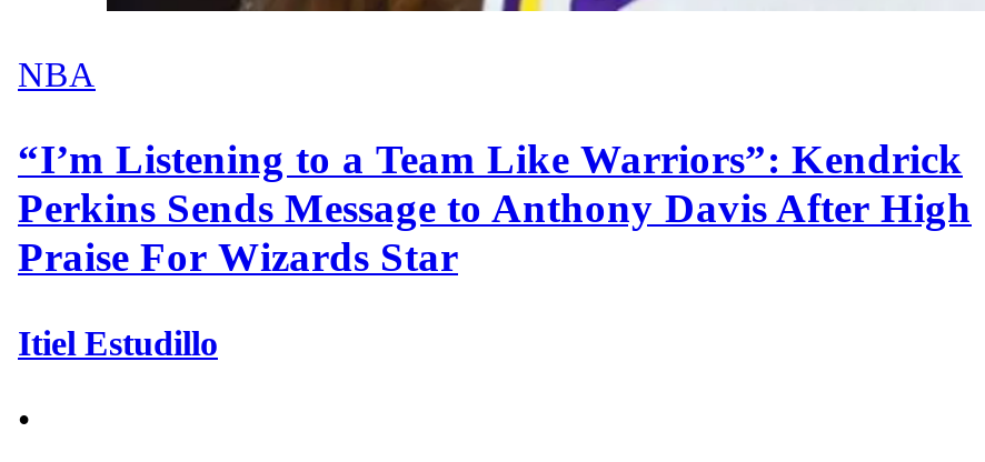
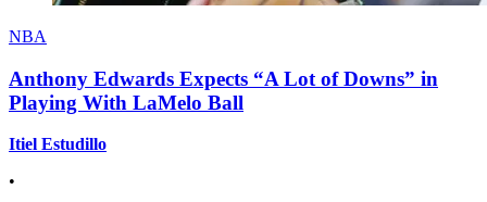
- “I’m Listening to a Team Like Warriors”: Kendrick
- Perkins Sends Message to Anthony Davis After High
- Praise For Wizards Star
+ Anthony Edwards Expects “A Lot of Downs” in
+ Playing With LaMelo Ball
